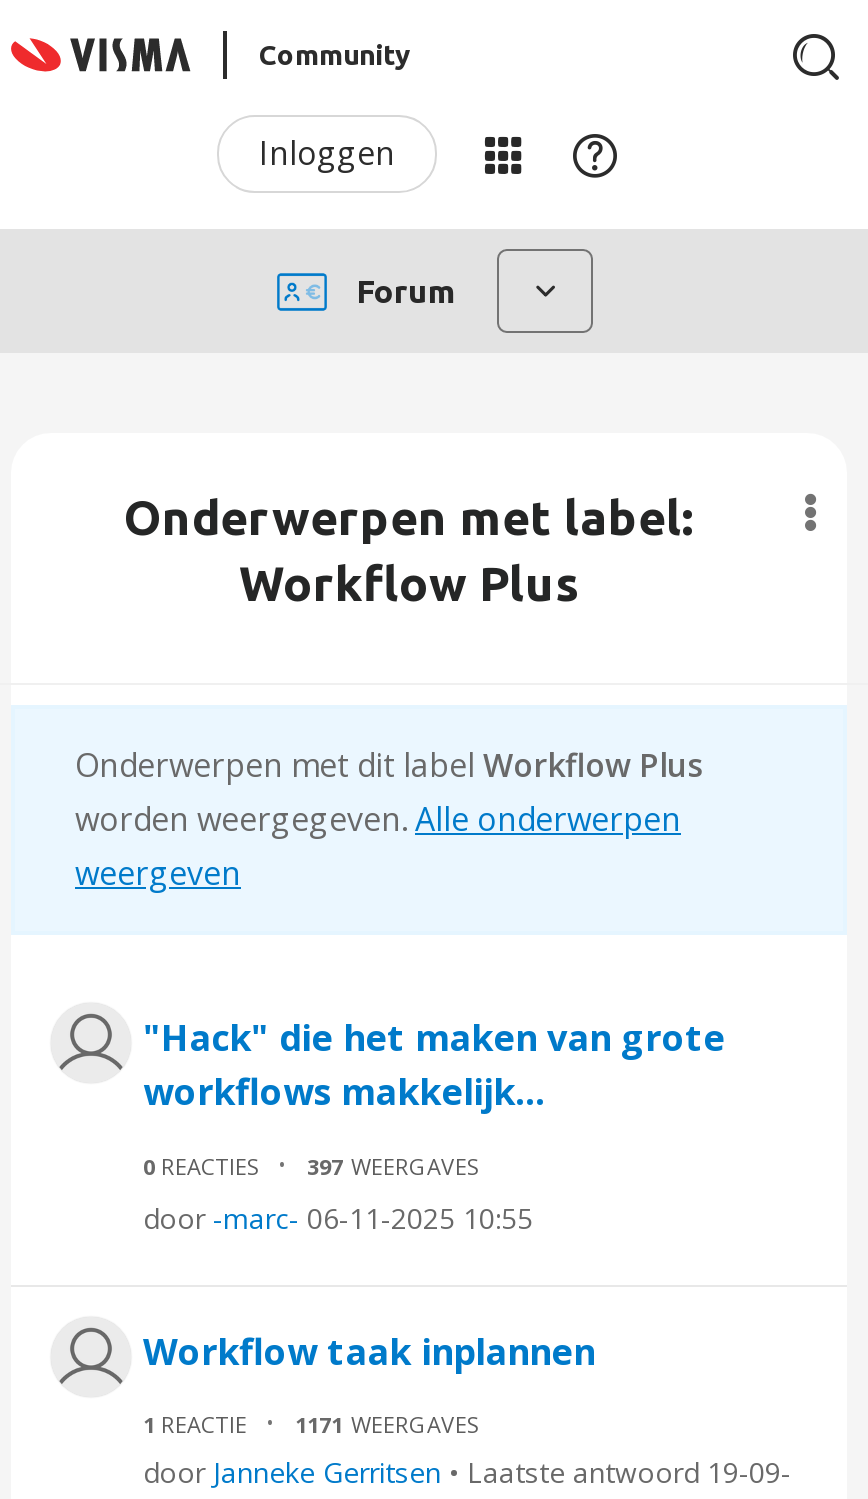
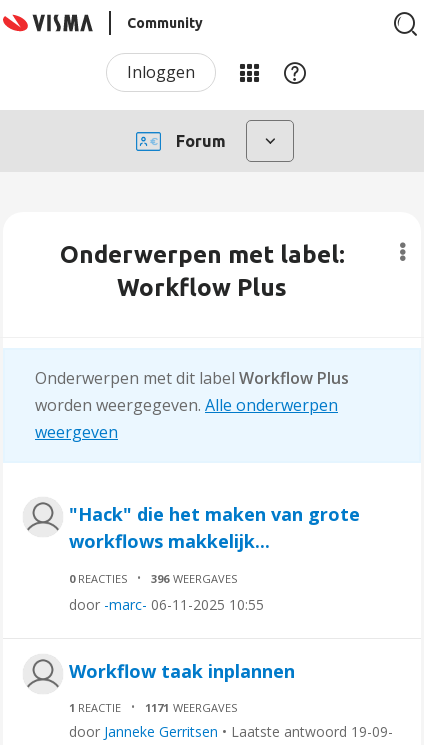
- 0 REACTIES 397 WEERGAVES
+ 0 REACTIES 396 WEERGAVES
